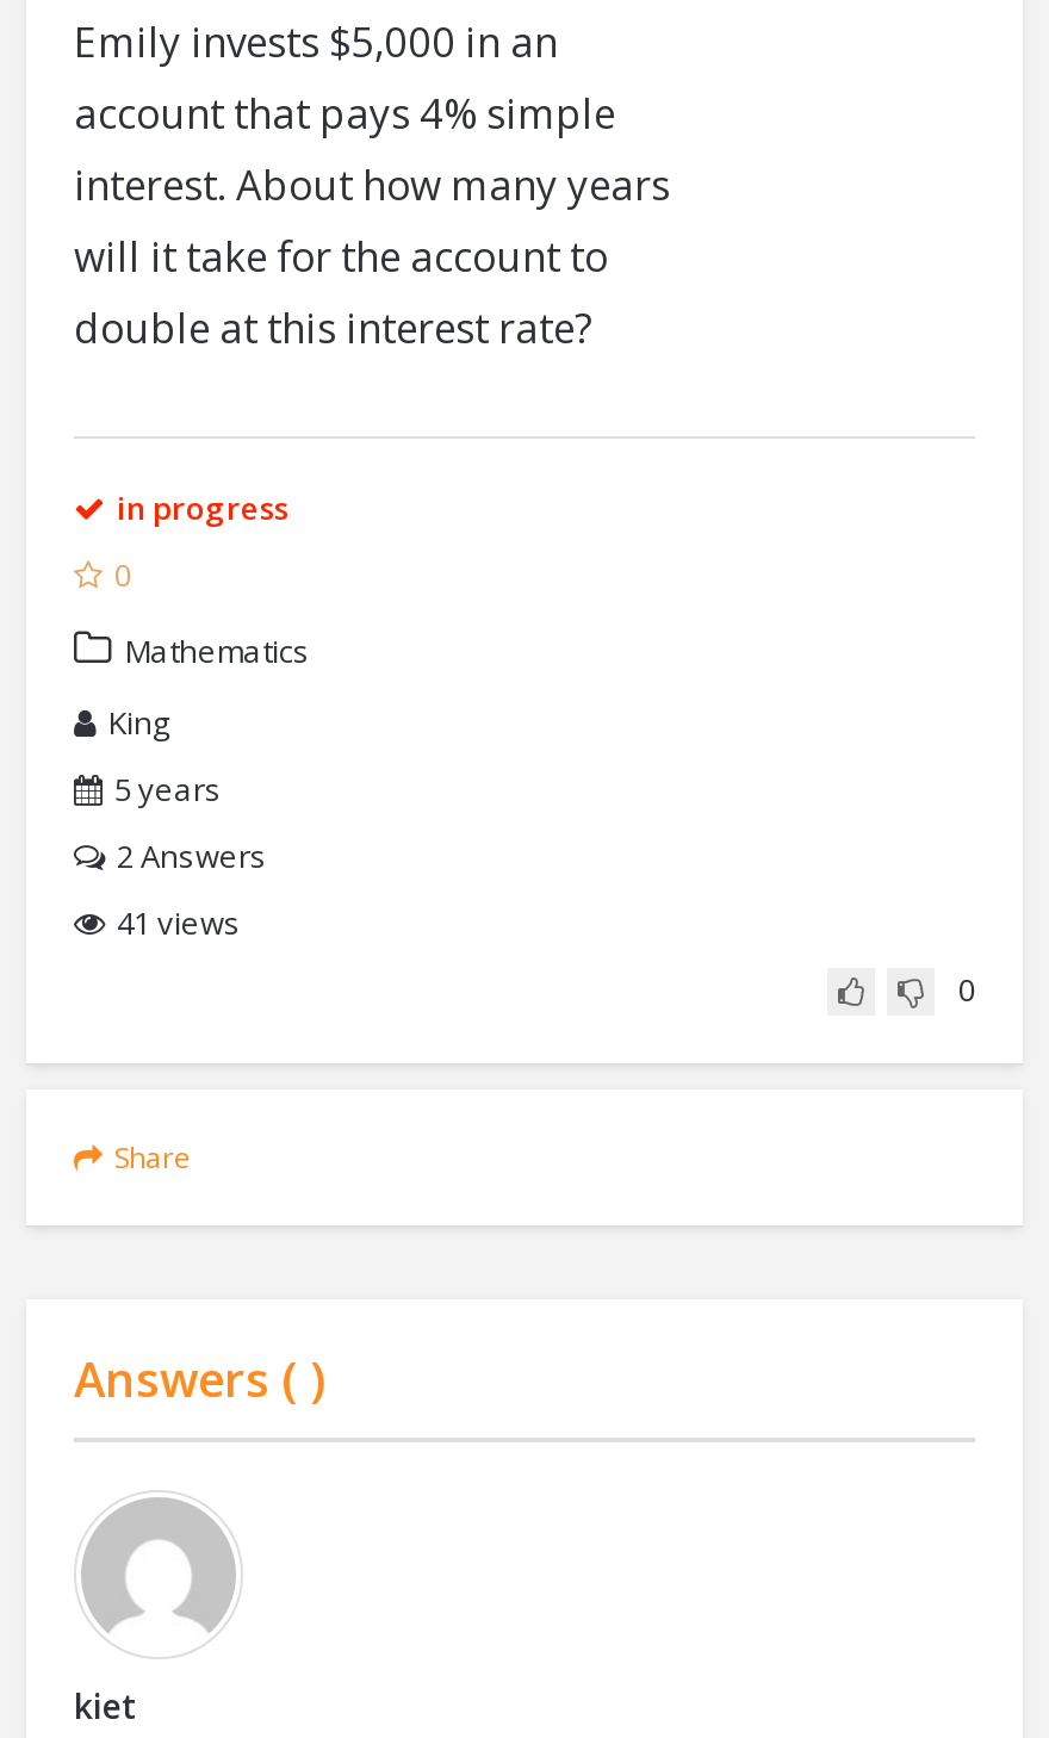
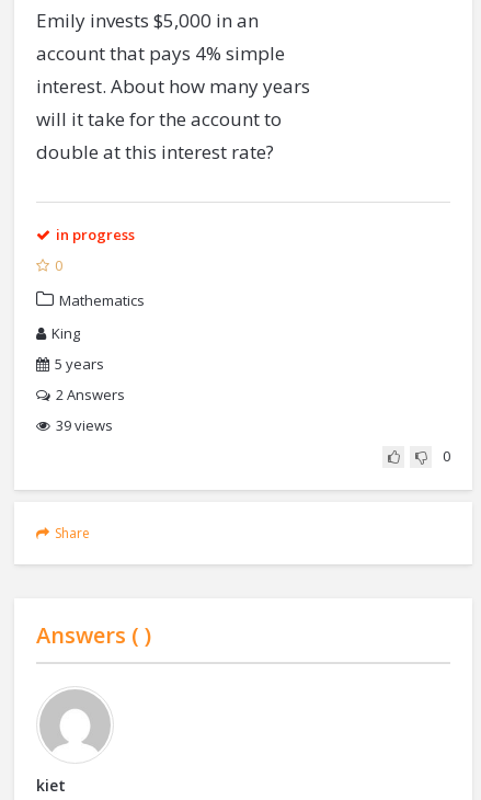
- 41 views
+ 39 views
